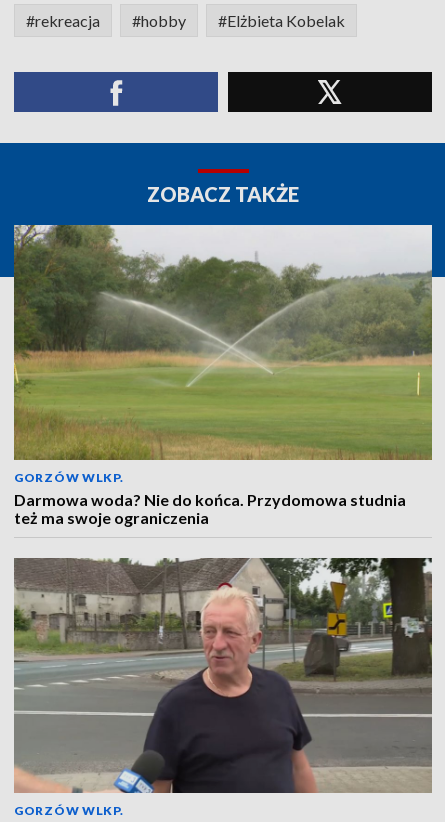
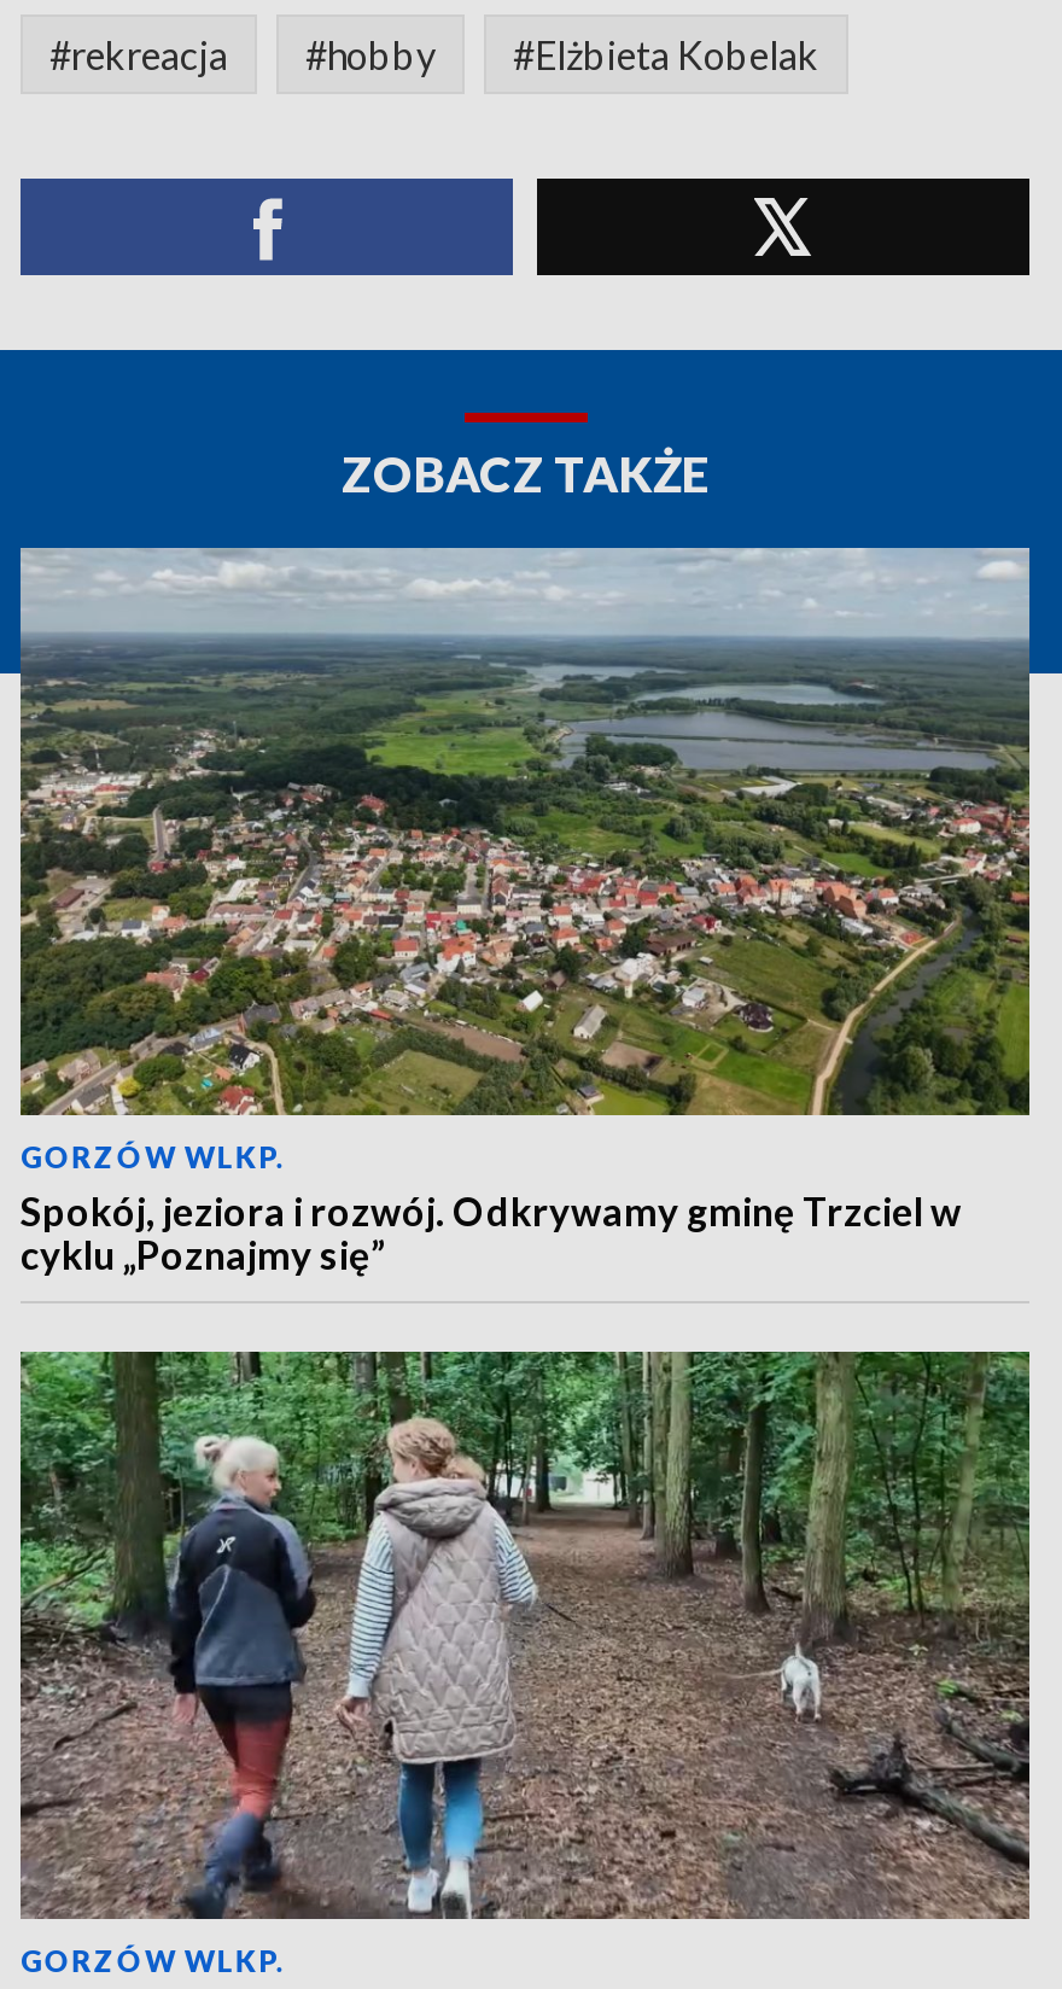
- [image]
- Darmowa woda? Nie do końca. Przydomowa studnia
- też ma swoje ograniczenia
+ [image]
+ Spokój, jeziora i rozwój. Odkrywamy gminę Trzciel w
+ cyklu „Poznajmy się”

- [image]
+ [image]
